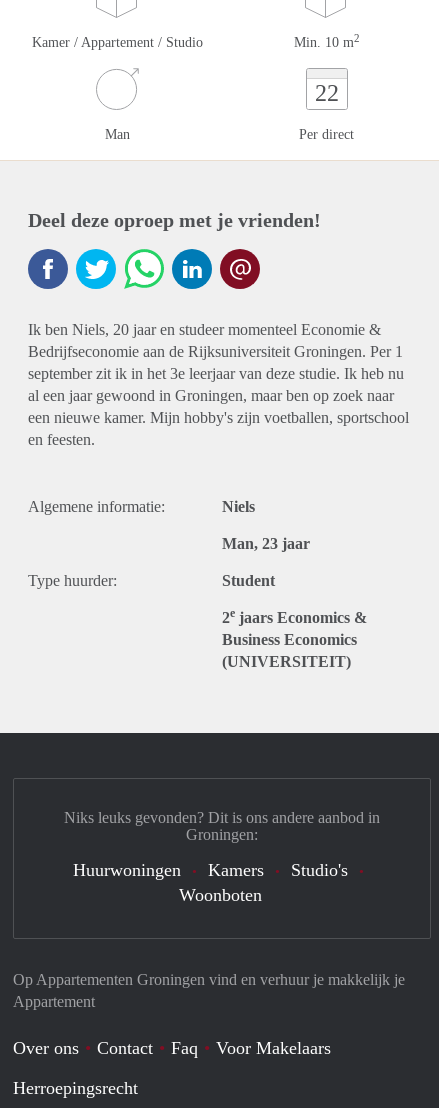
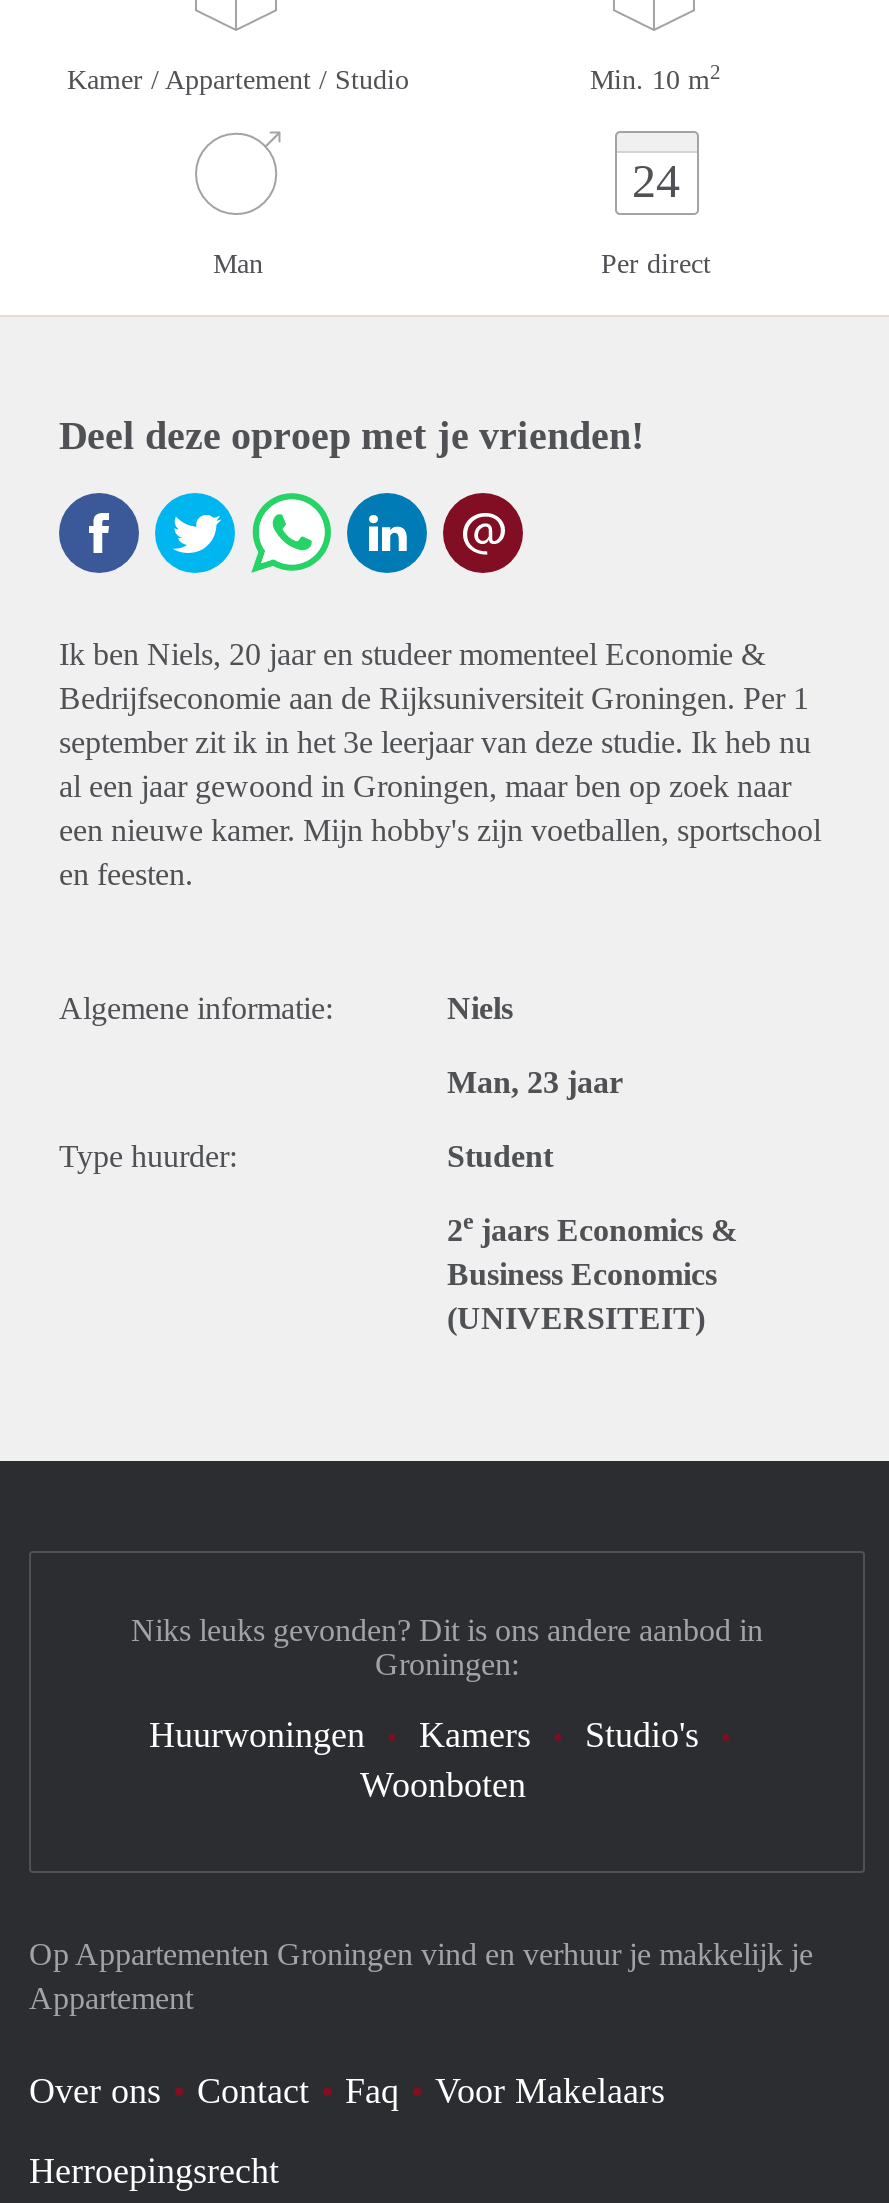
- 22
+ 24
